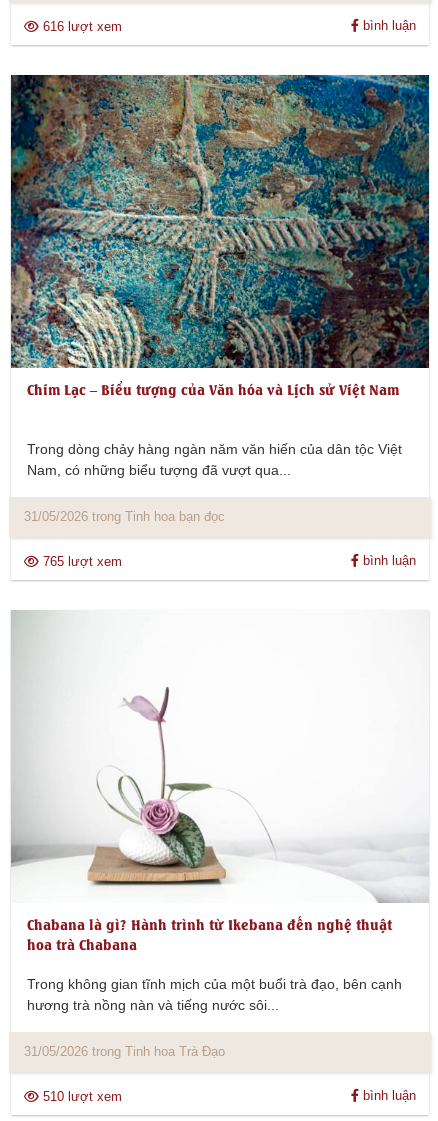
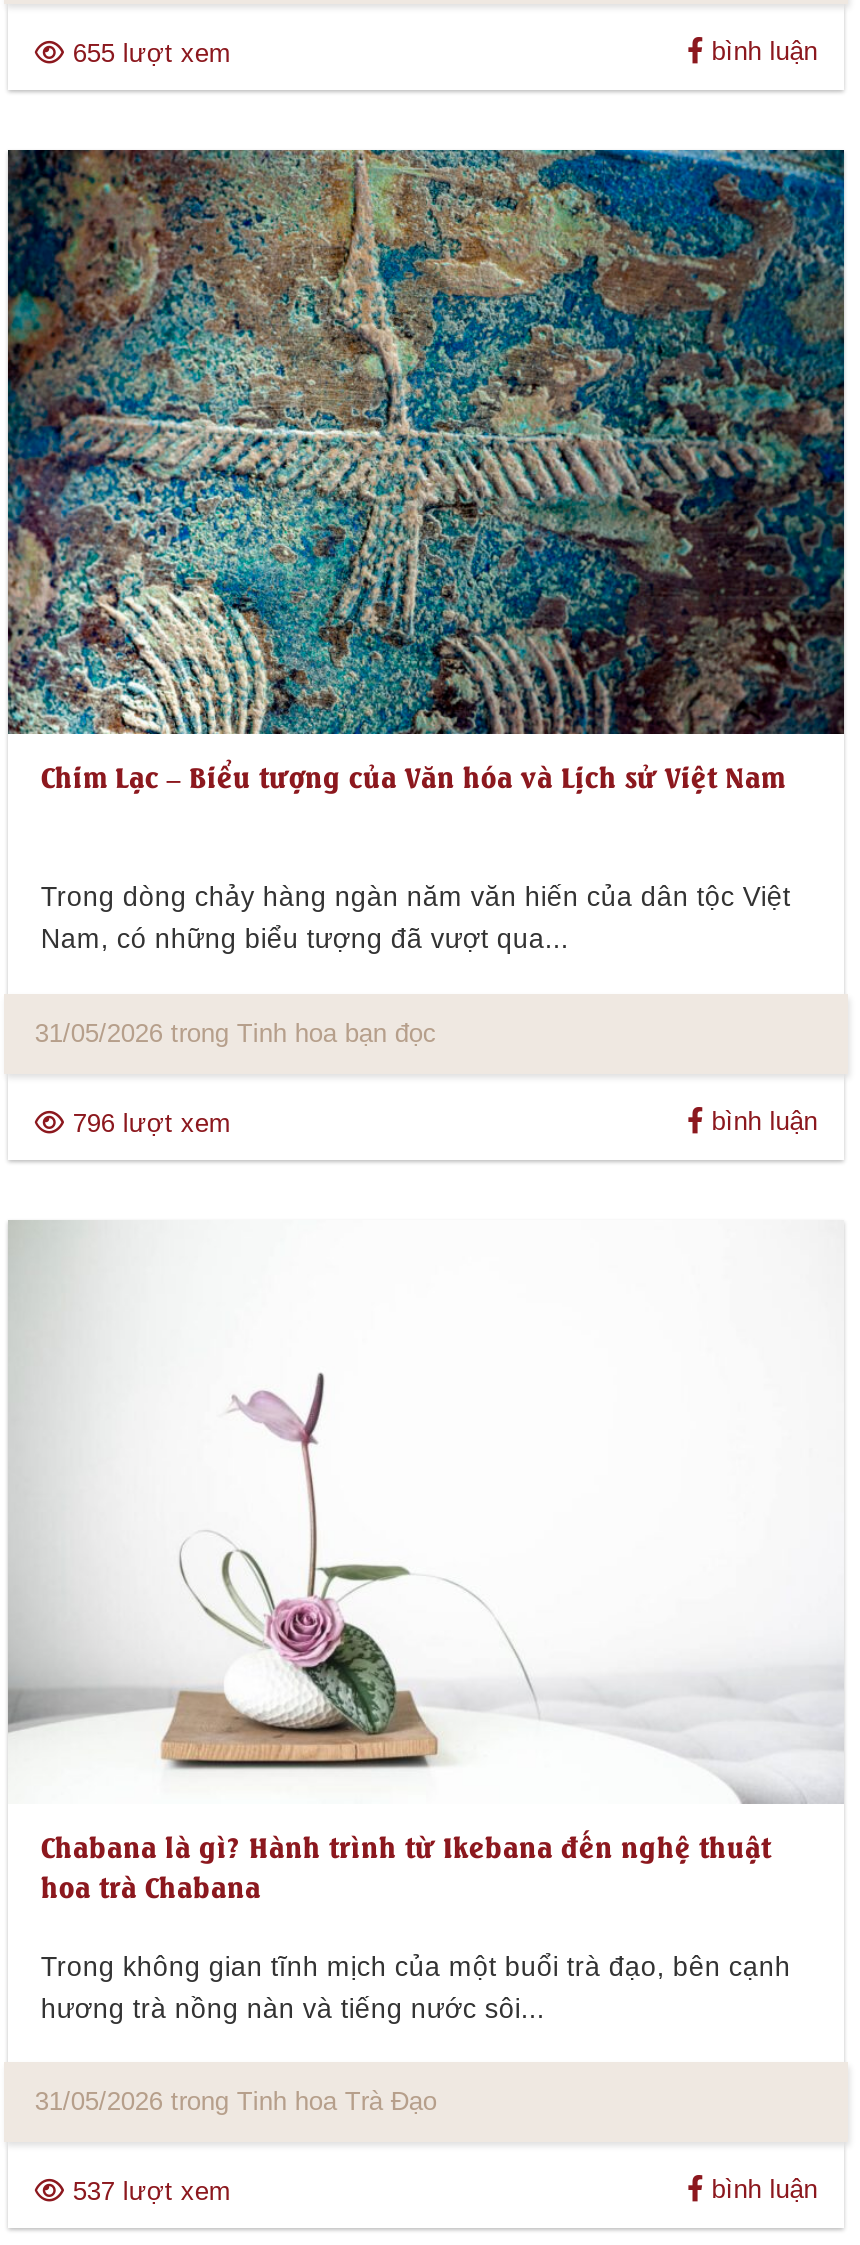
- 616 lượt xem
+ 655 lượt xem

- 765 lượt xem
+ 796 lượt xem

- 510 lượt xem
+ 537 lượt xem
